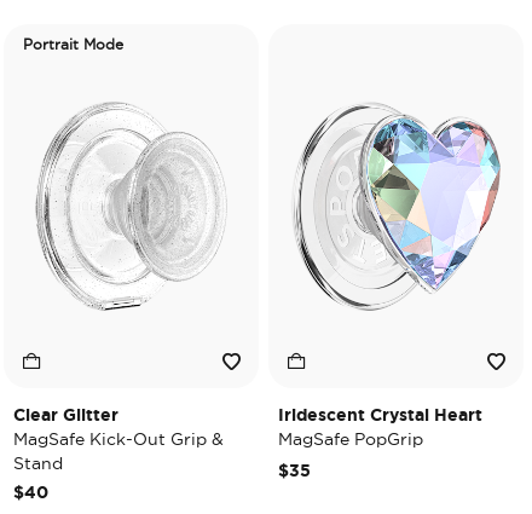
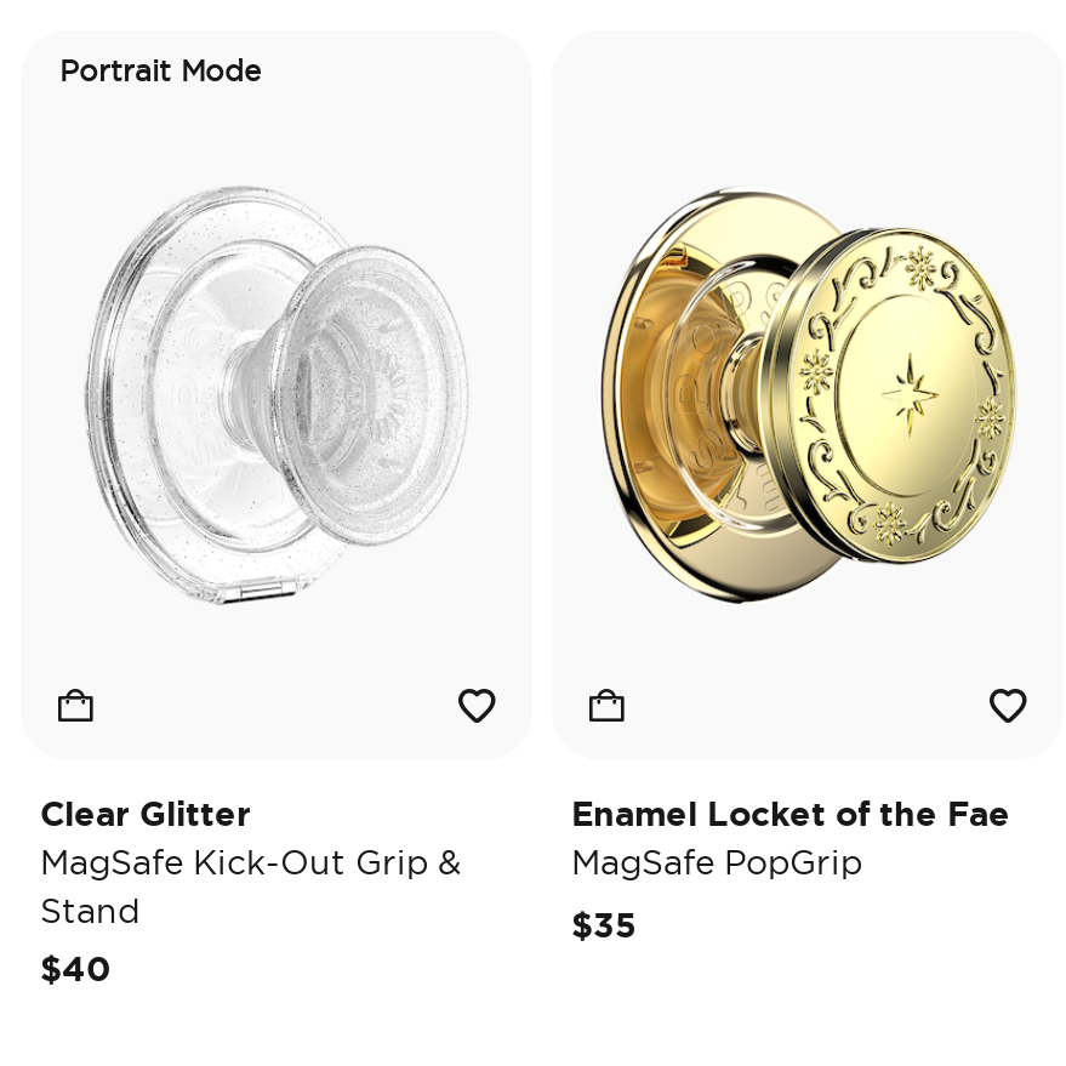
- [image]
+ [image]

- Iridescent Crystal Heart
+ Enamel Locket of the Fae
